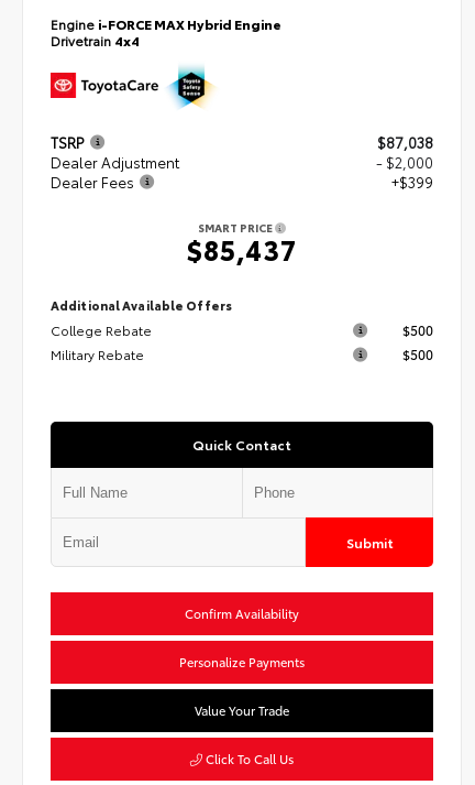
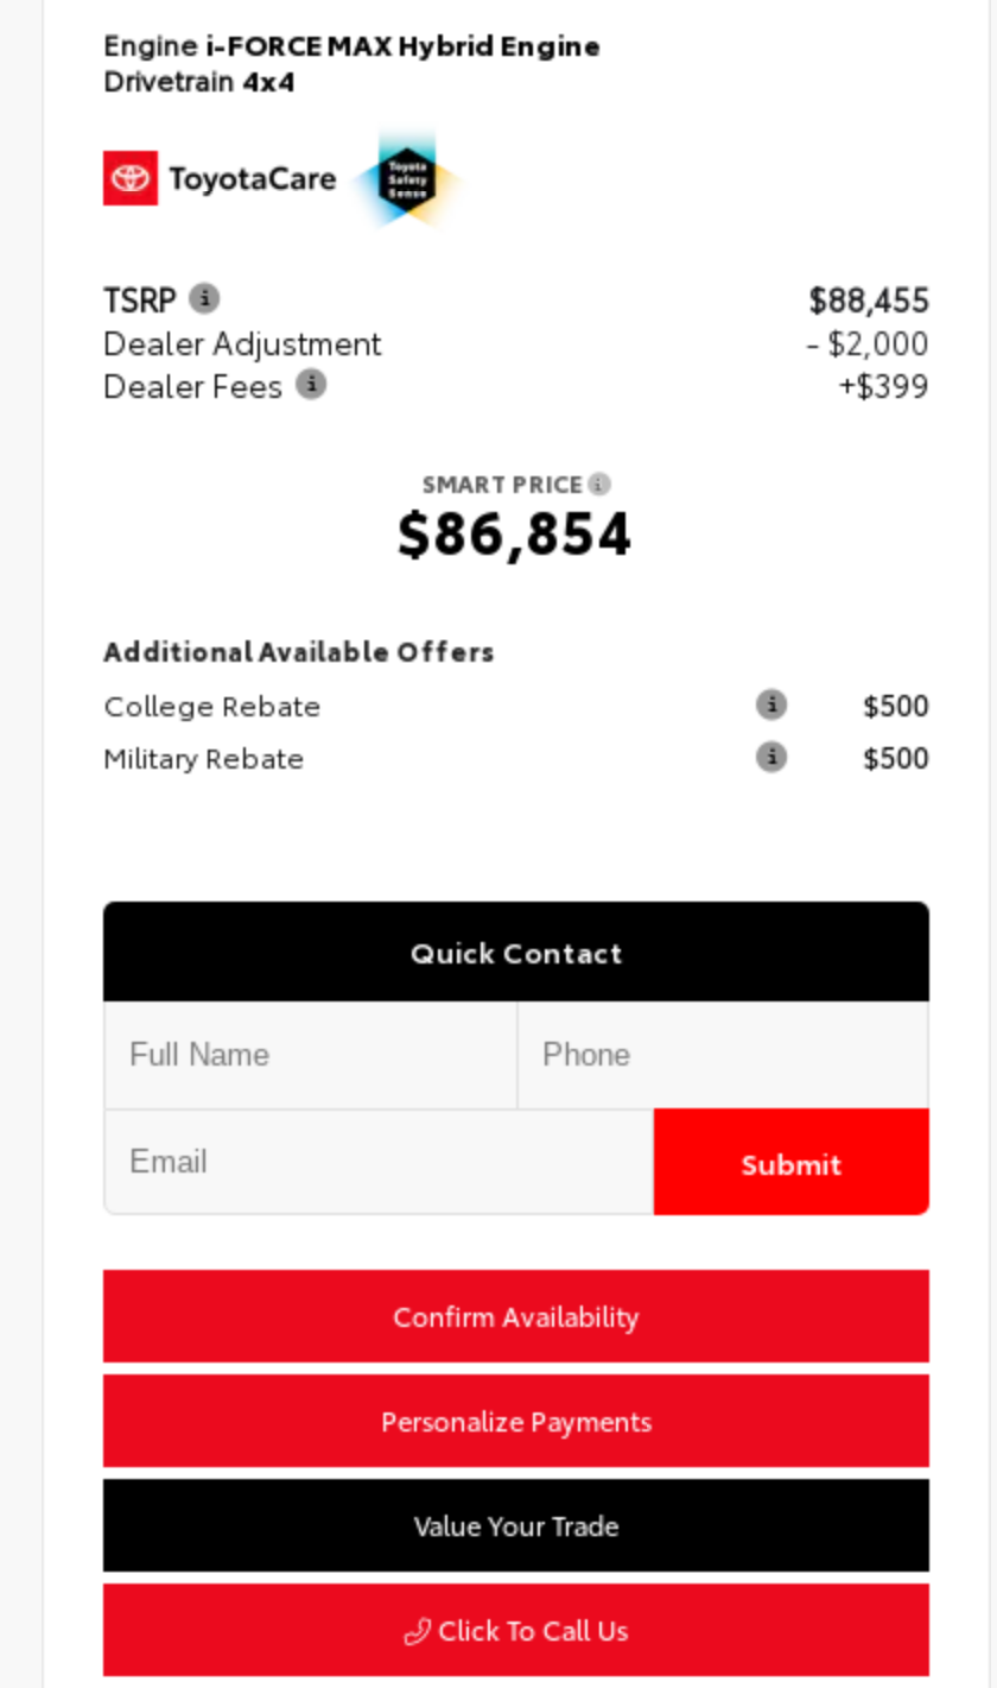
- $87,038
+ $88,455

- $85,437
+ $86,854
